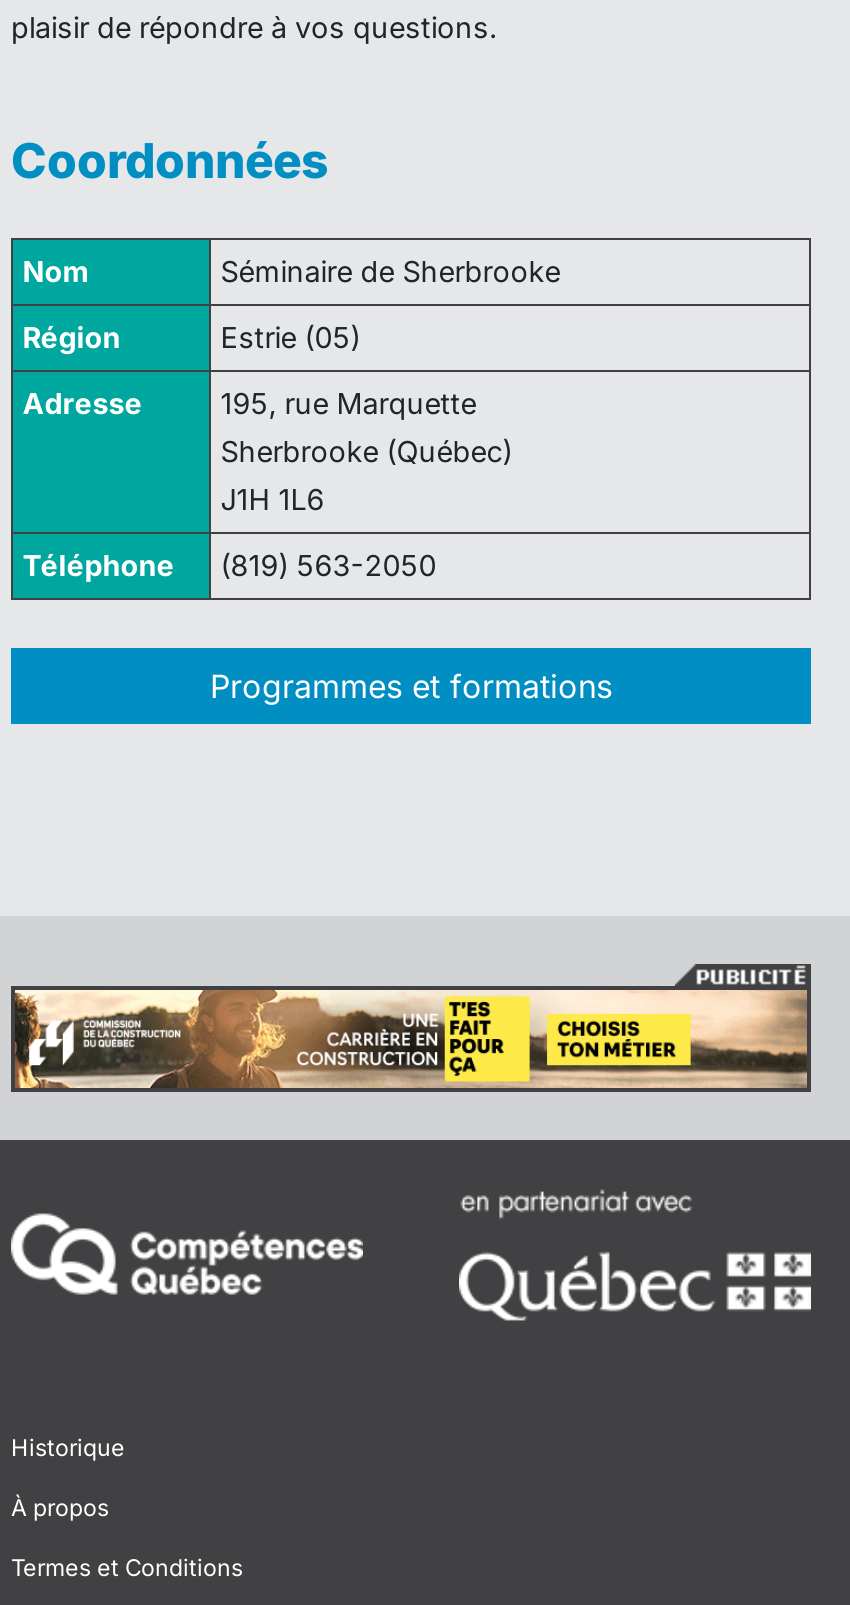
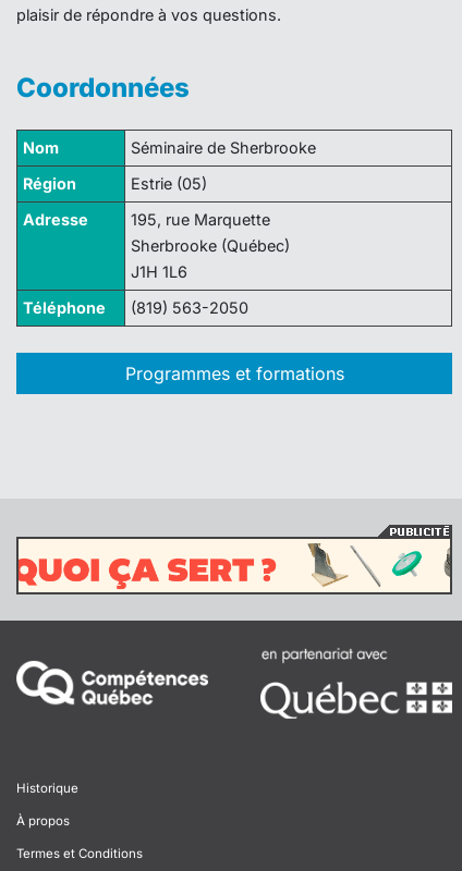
- [image]
+ [image]
